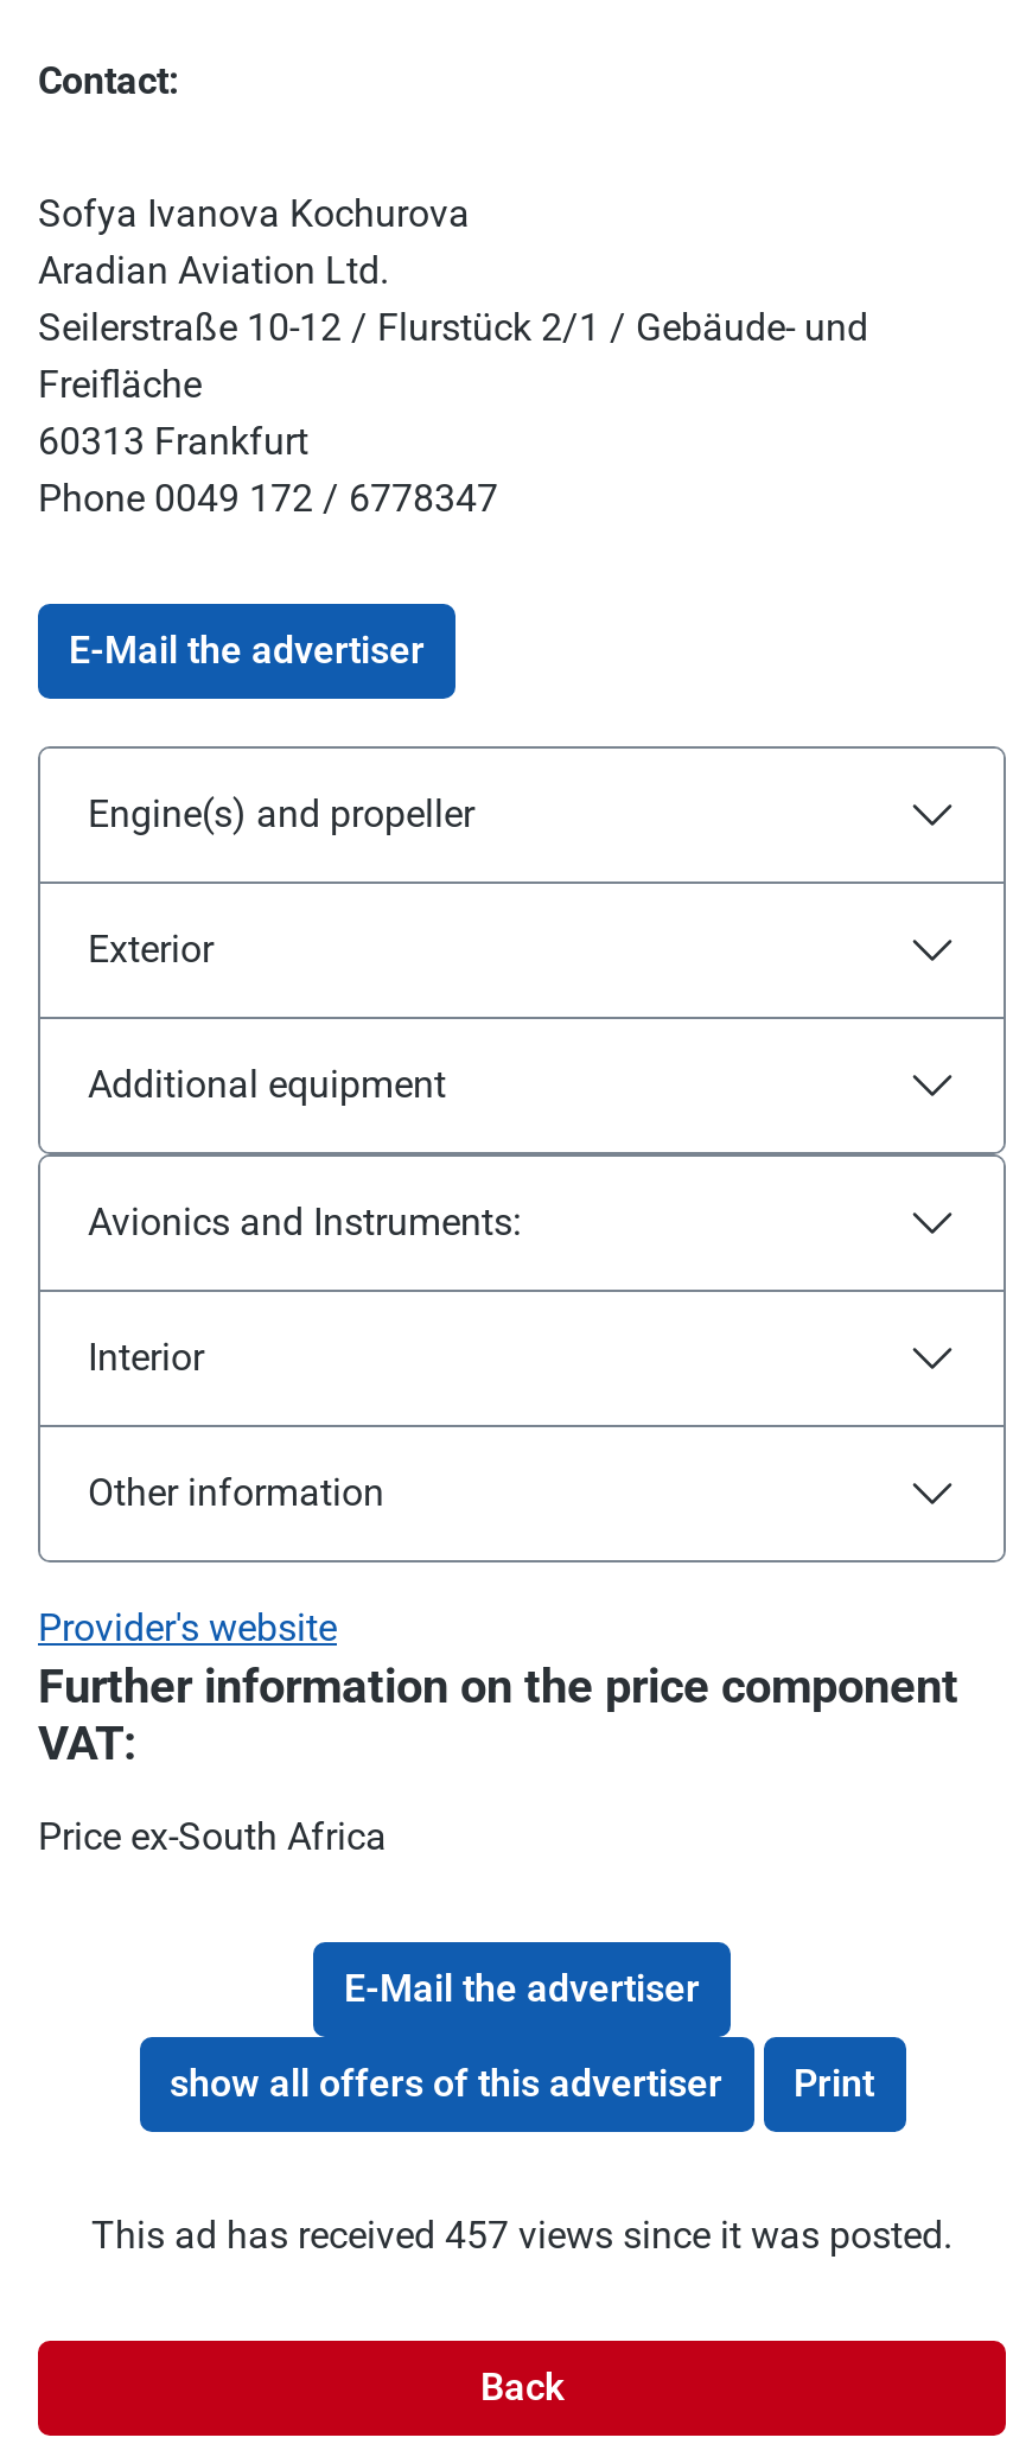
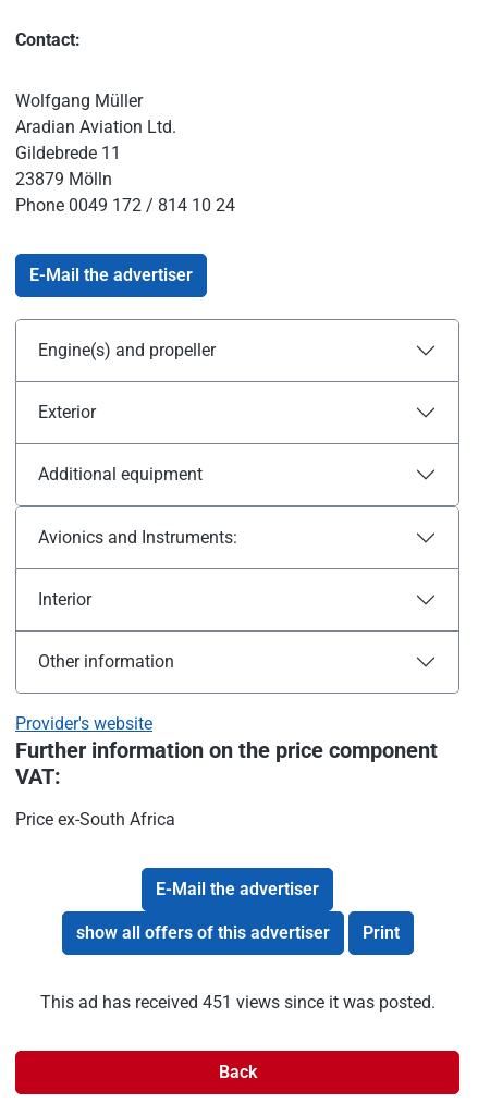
- Sofya Ivanova Kochurova
+ Wolfgang Müller

- Seilerstraße 10-12 / Flurstück 2/1 / Gebäude- und
- Freifläche
- 60313 Frankfurt
- Phone 0049 172 / 6778347
+ Gildebrede 11
+ 23879 Mölln
+ Phone 0049 172 / 814 10 24

- This ad has received 457 views since it was posted.
+ This ad has received 451 views since it was posted.
